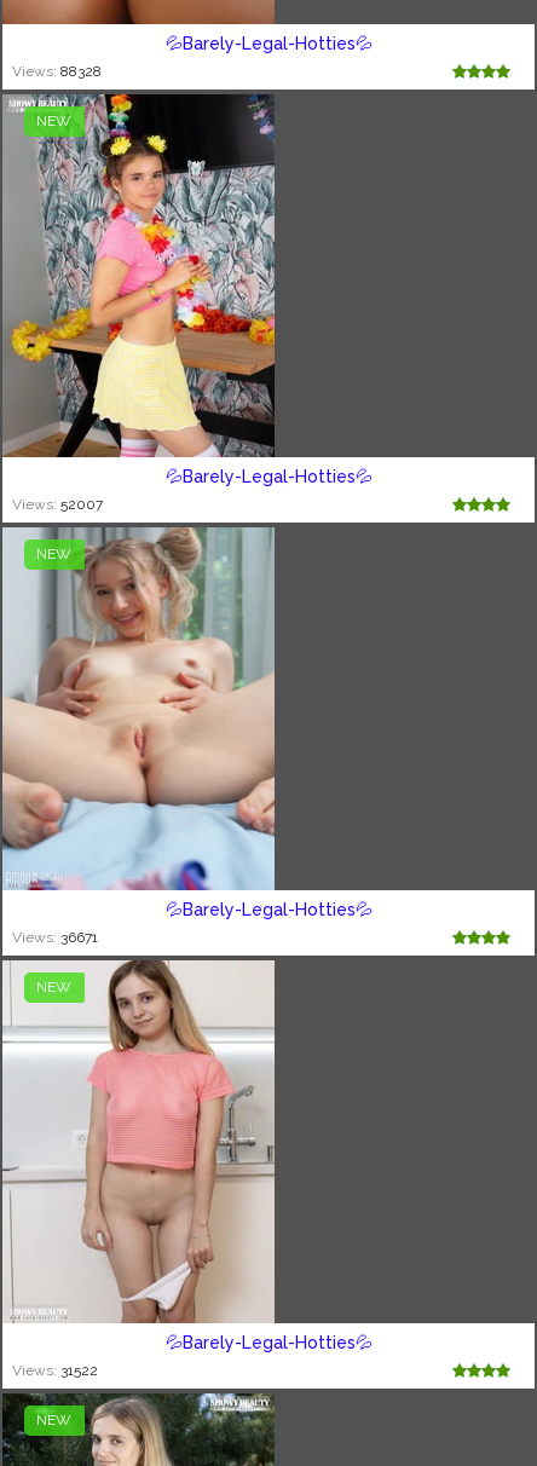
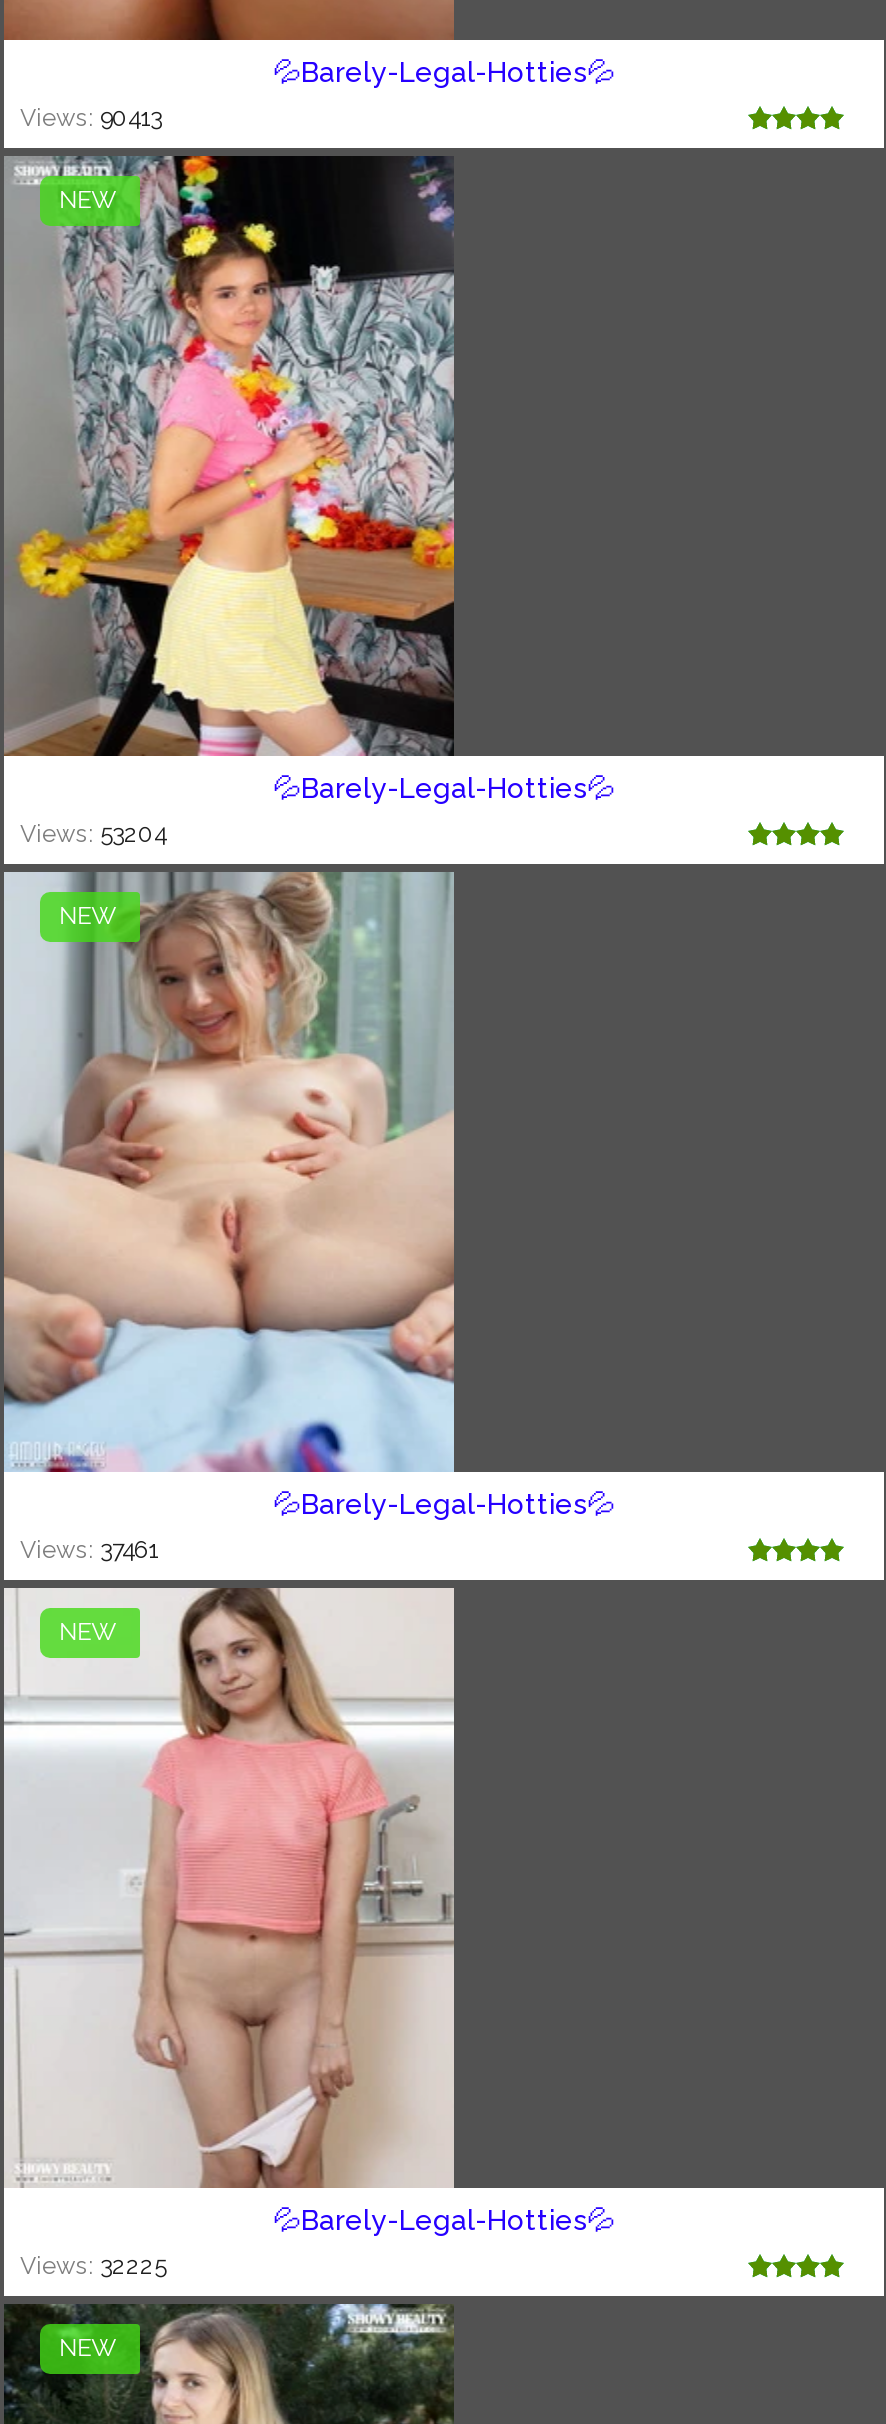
- Views: 88328
+ Views: 90413

- Views: 52007
+ Views: 53204

- Views: 36671
+ Views: 37461

- Views: 31522
+ Views: 32225
